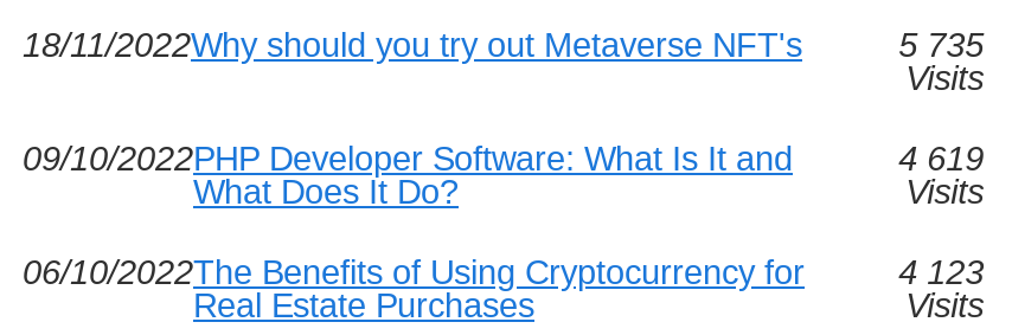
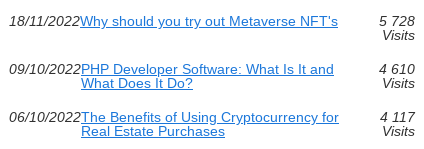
- 5 735
+ 5 728

- 4 619
+ 4 610

- 4 123
+ 4 117
